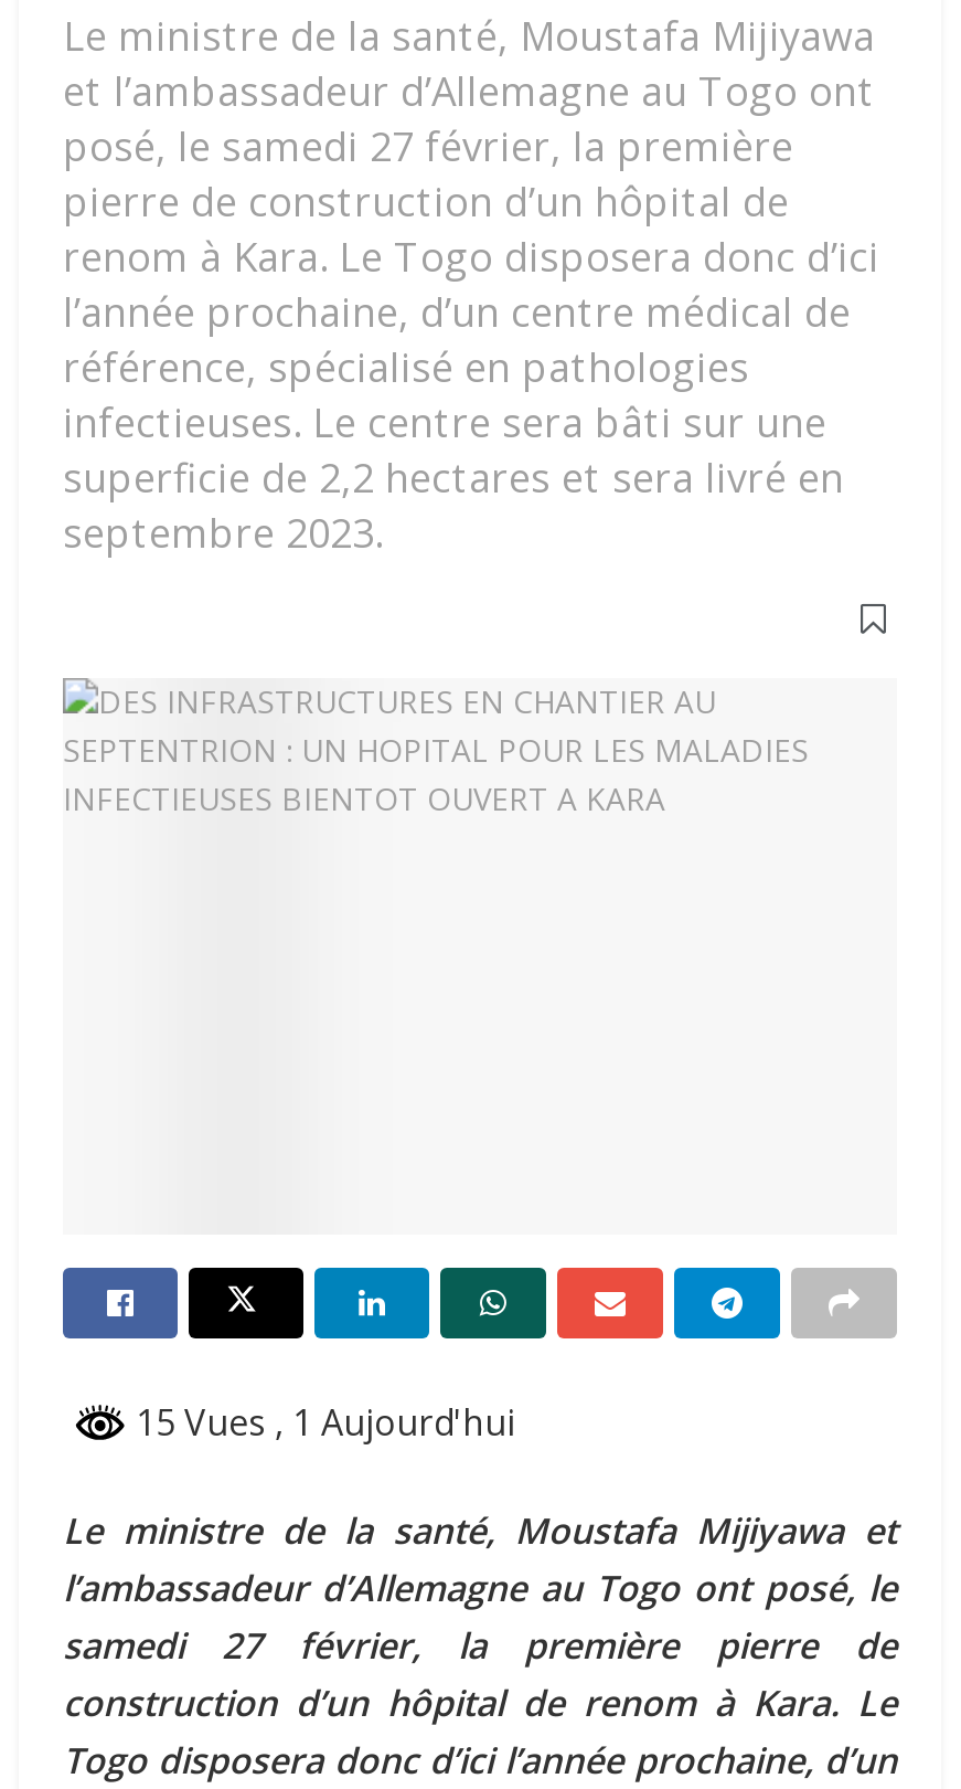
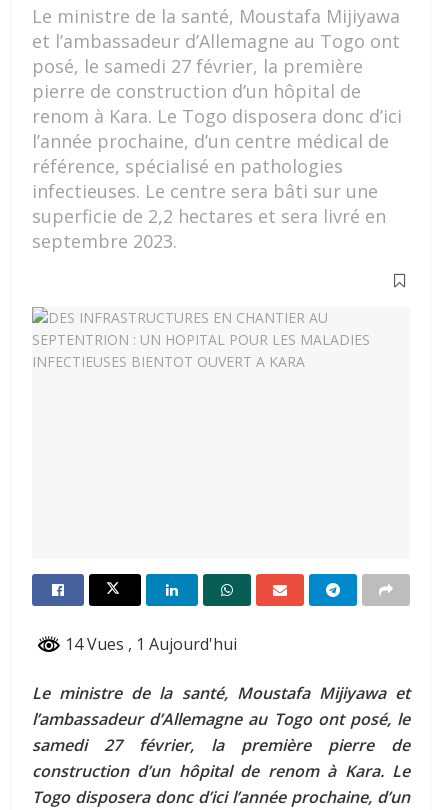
- 15 Vues, 1 Aujourd'hui
+ 14 Vues, 1 Aujourd'hui
